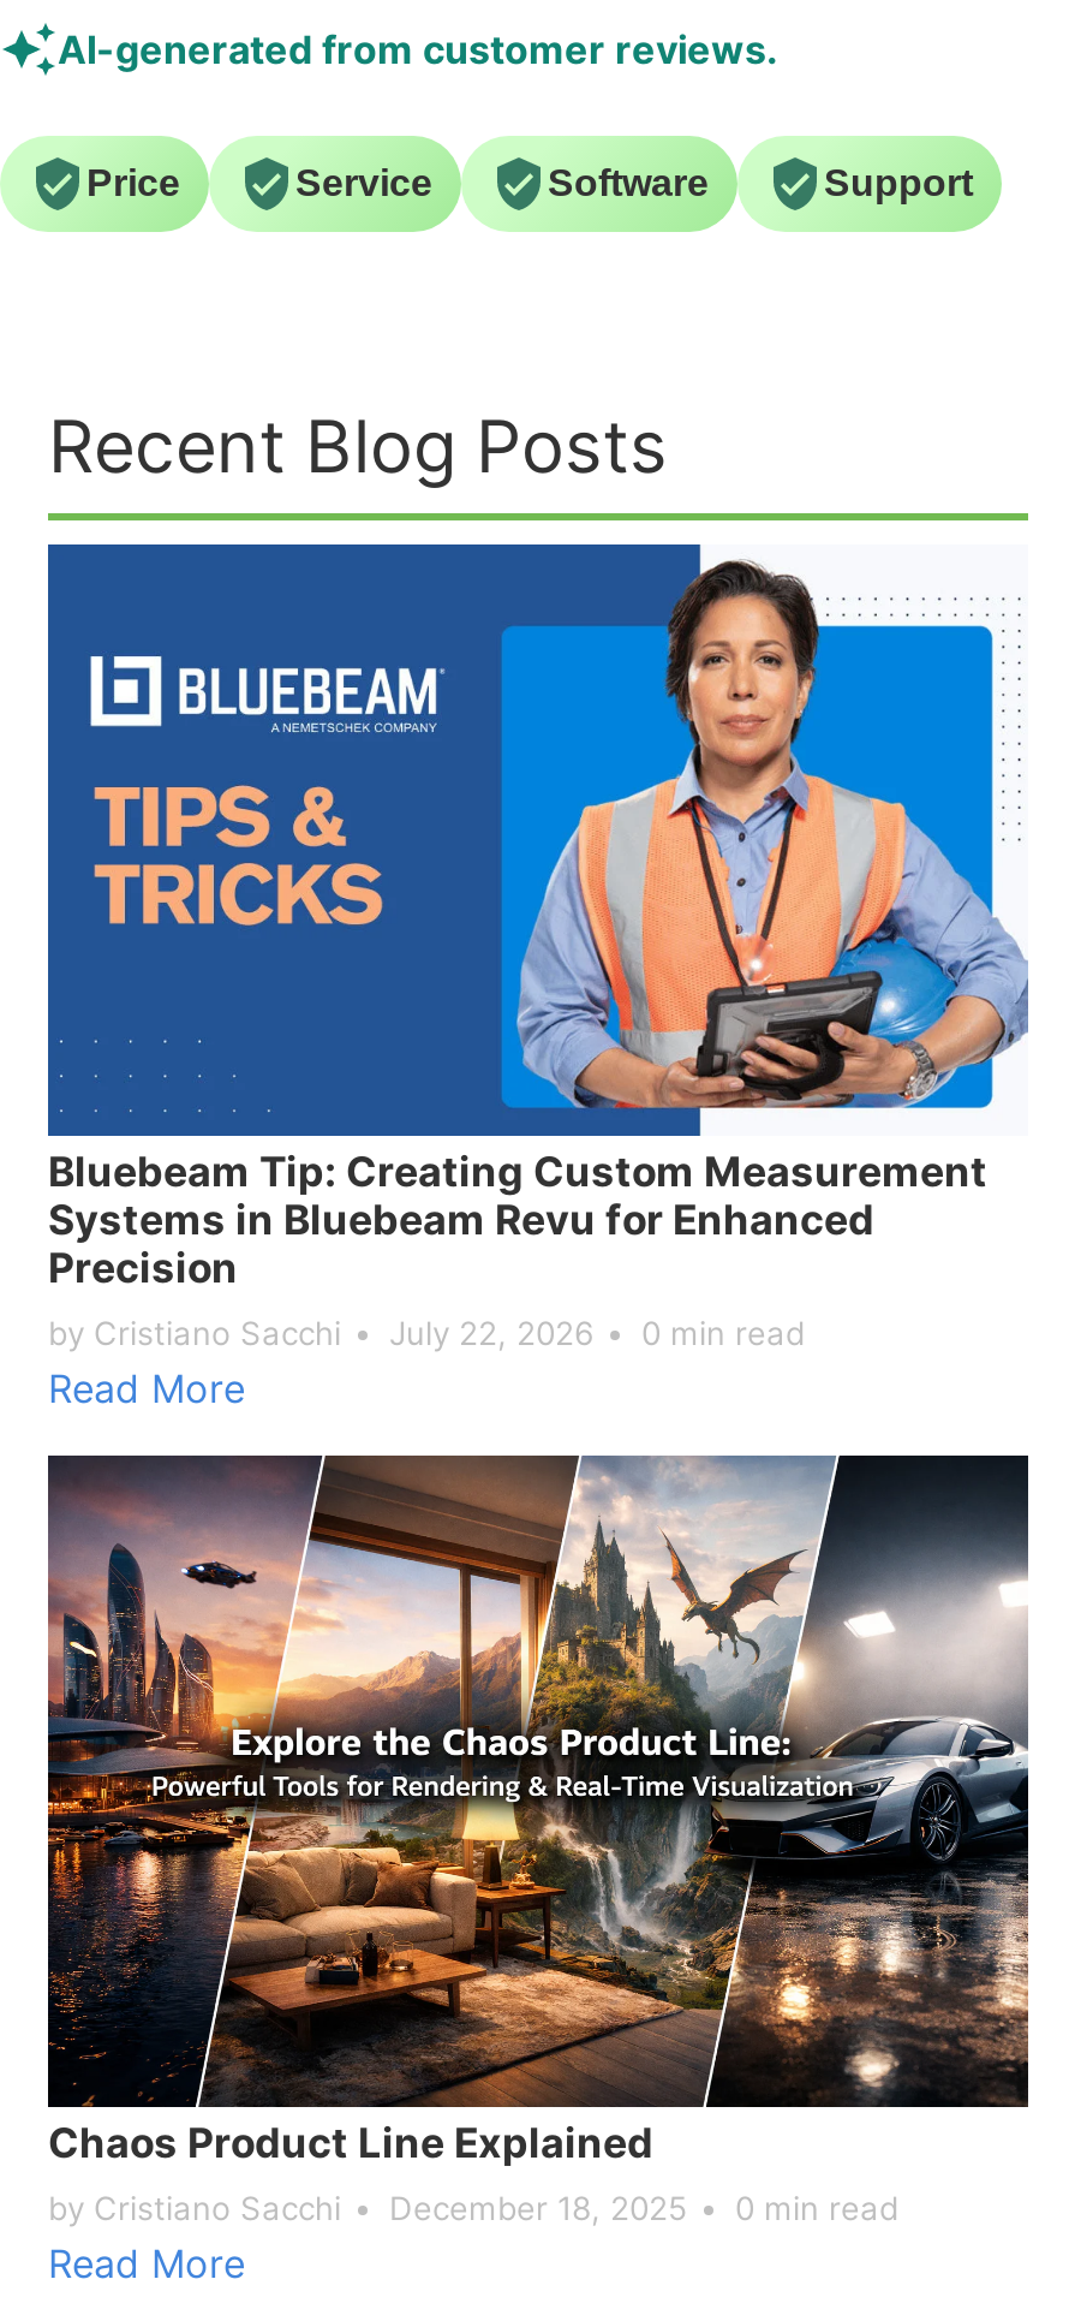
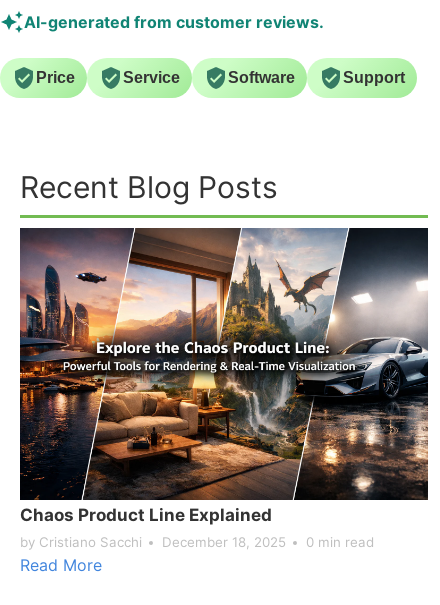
- [image]
- Bluebeam Tip: Creating Custom Measurement
- Systems in Bluebeam Revu for Enhanced
- Precision
- by Cristiano Sacchi
- July 22, 2026
- 0 min read
- Read More
